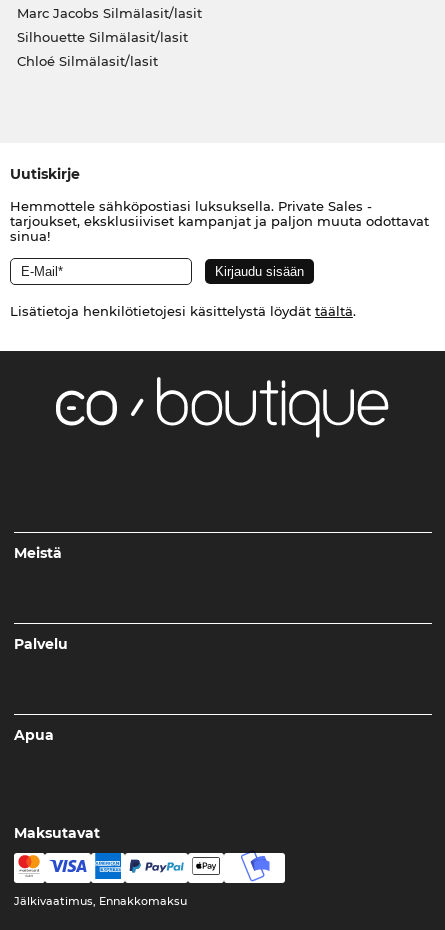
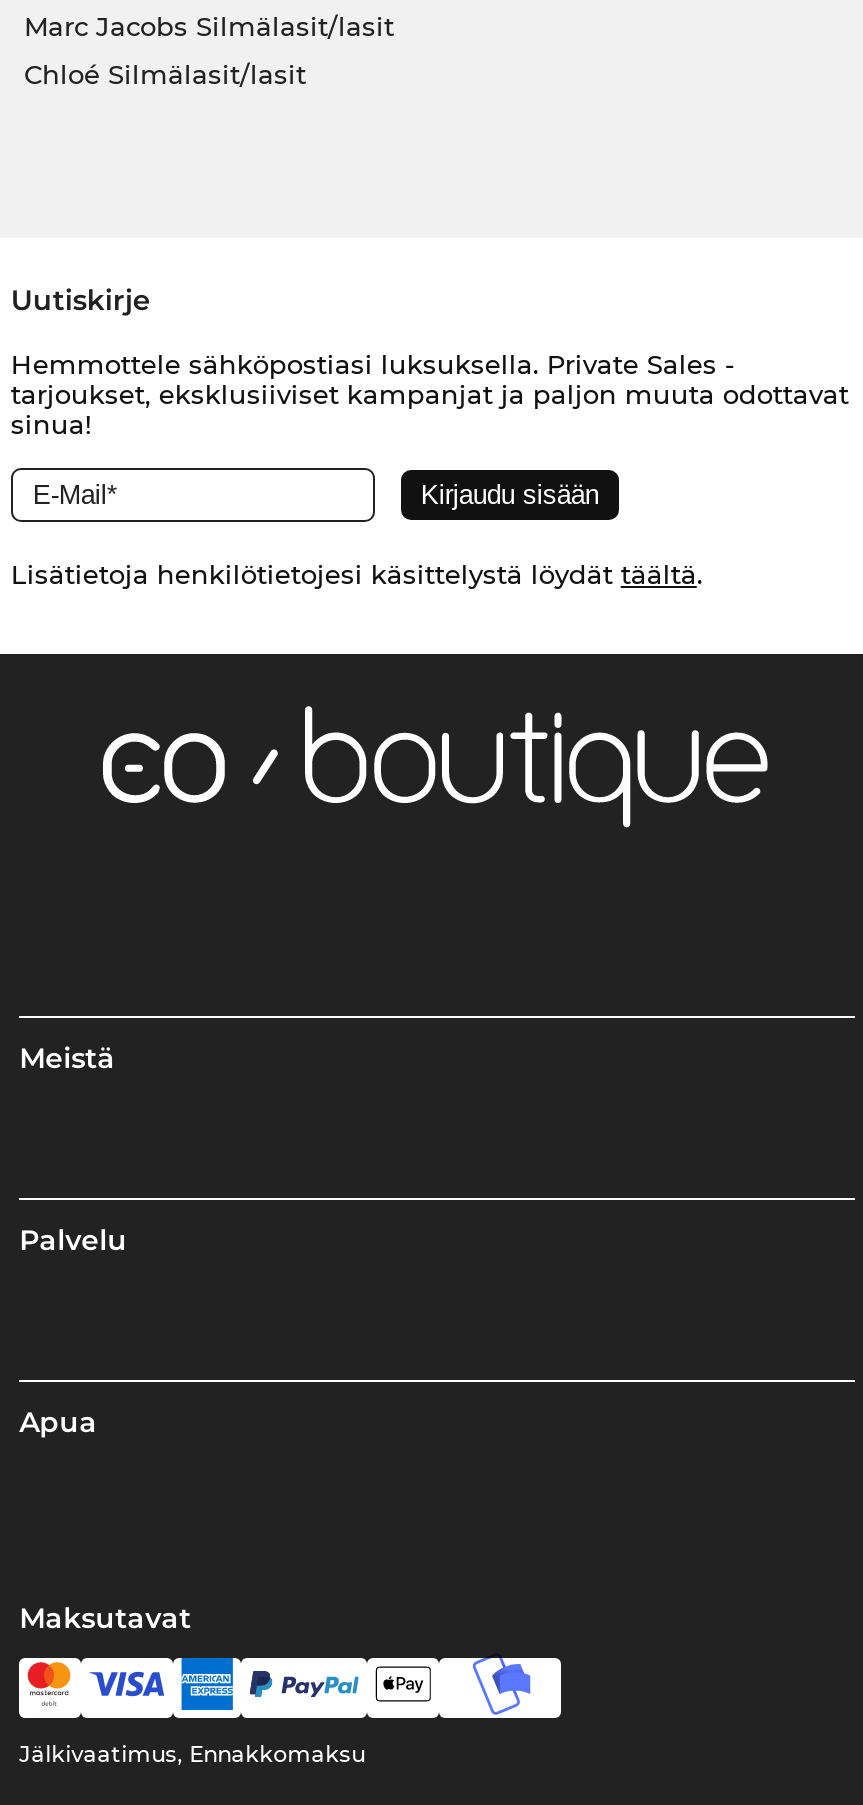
- Silhouette Silmälasit/lasit
